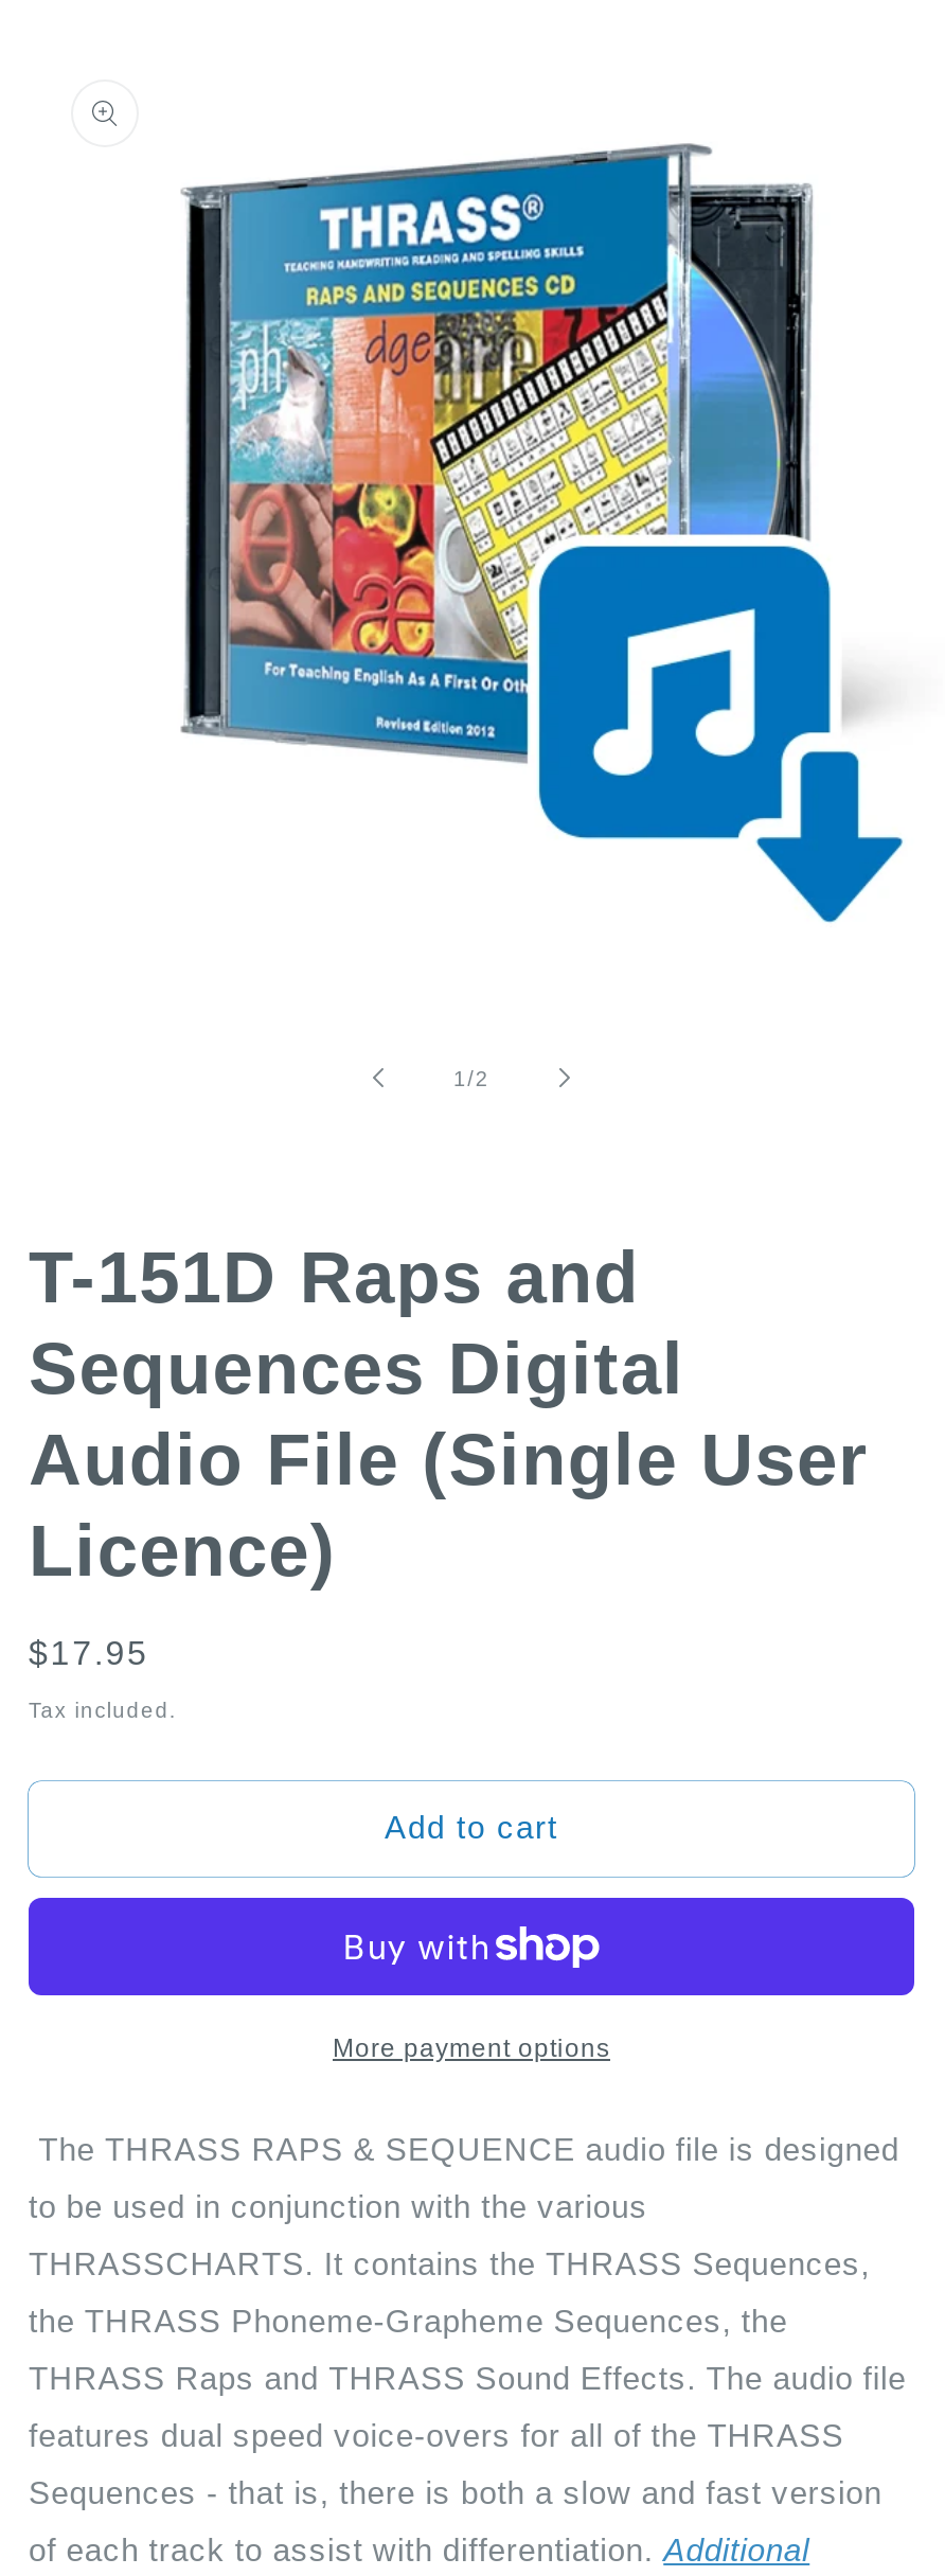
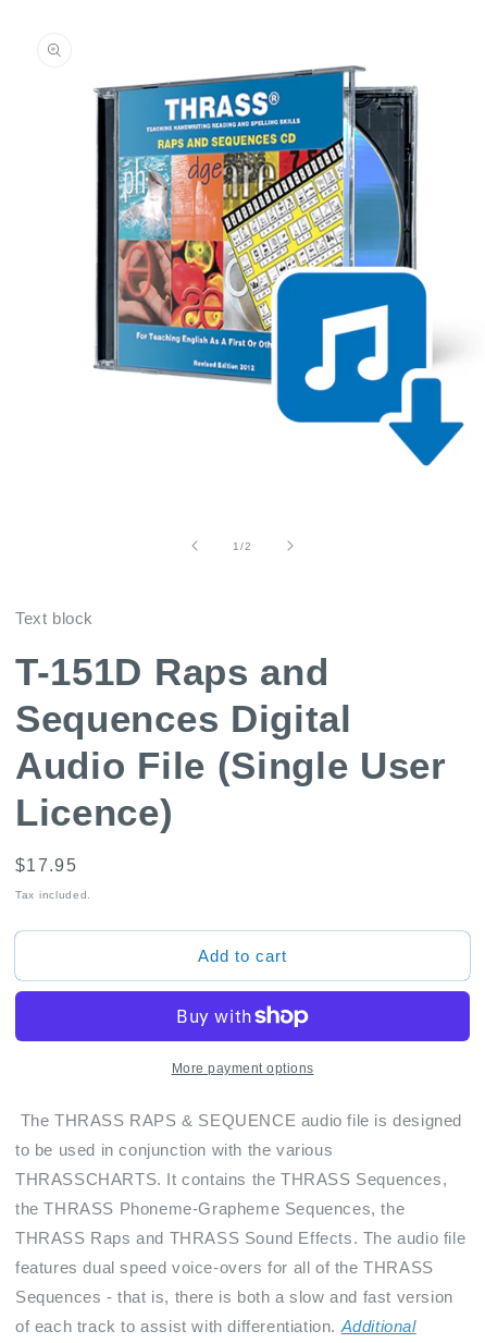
+ Text block
